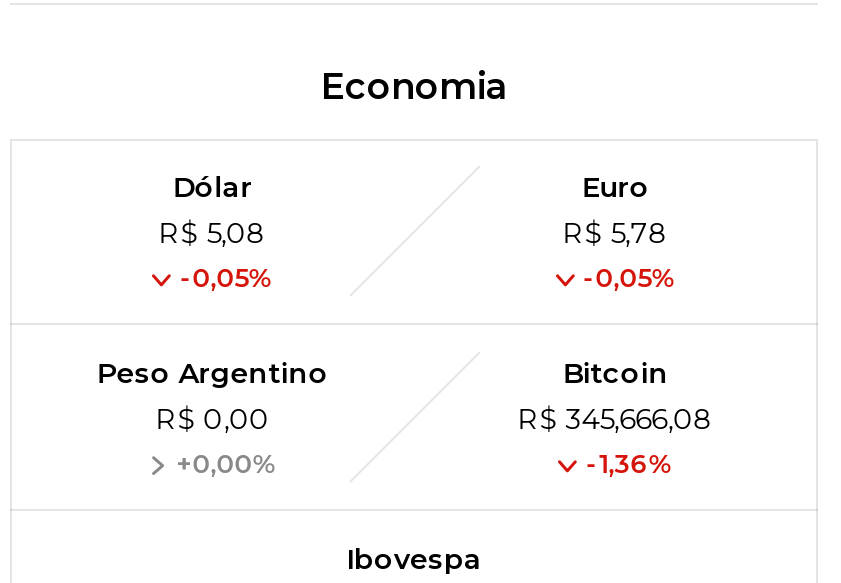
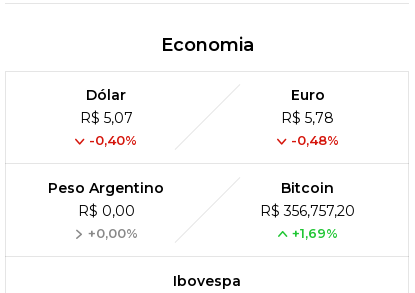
- R$ 5,08
+ R$ 5,07

- -0,05%
+ -0,40%

- -0,05%
+ -0,48%

- R$ 345,666,08
+ R$ 356,757,20

- -1,36%
+ +1,69%
